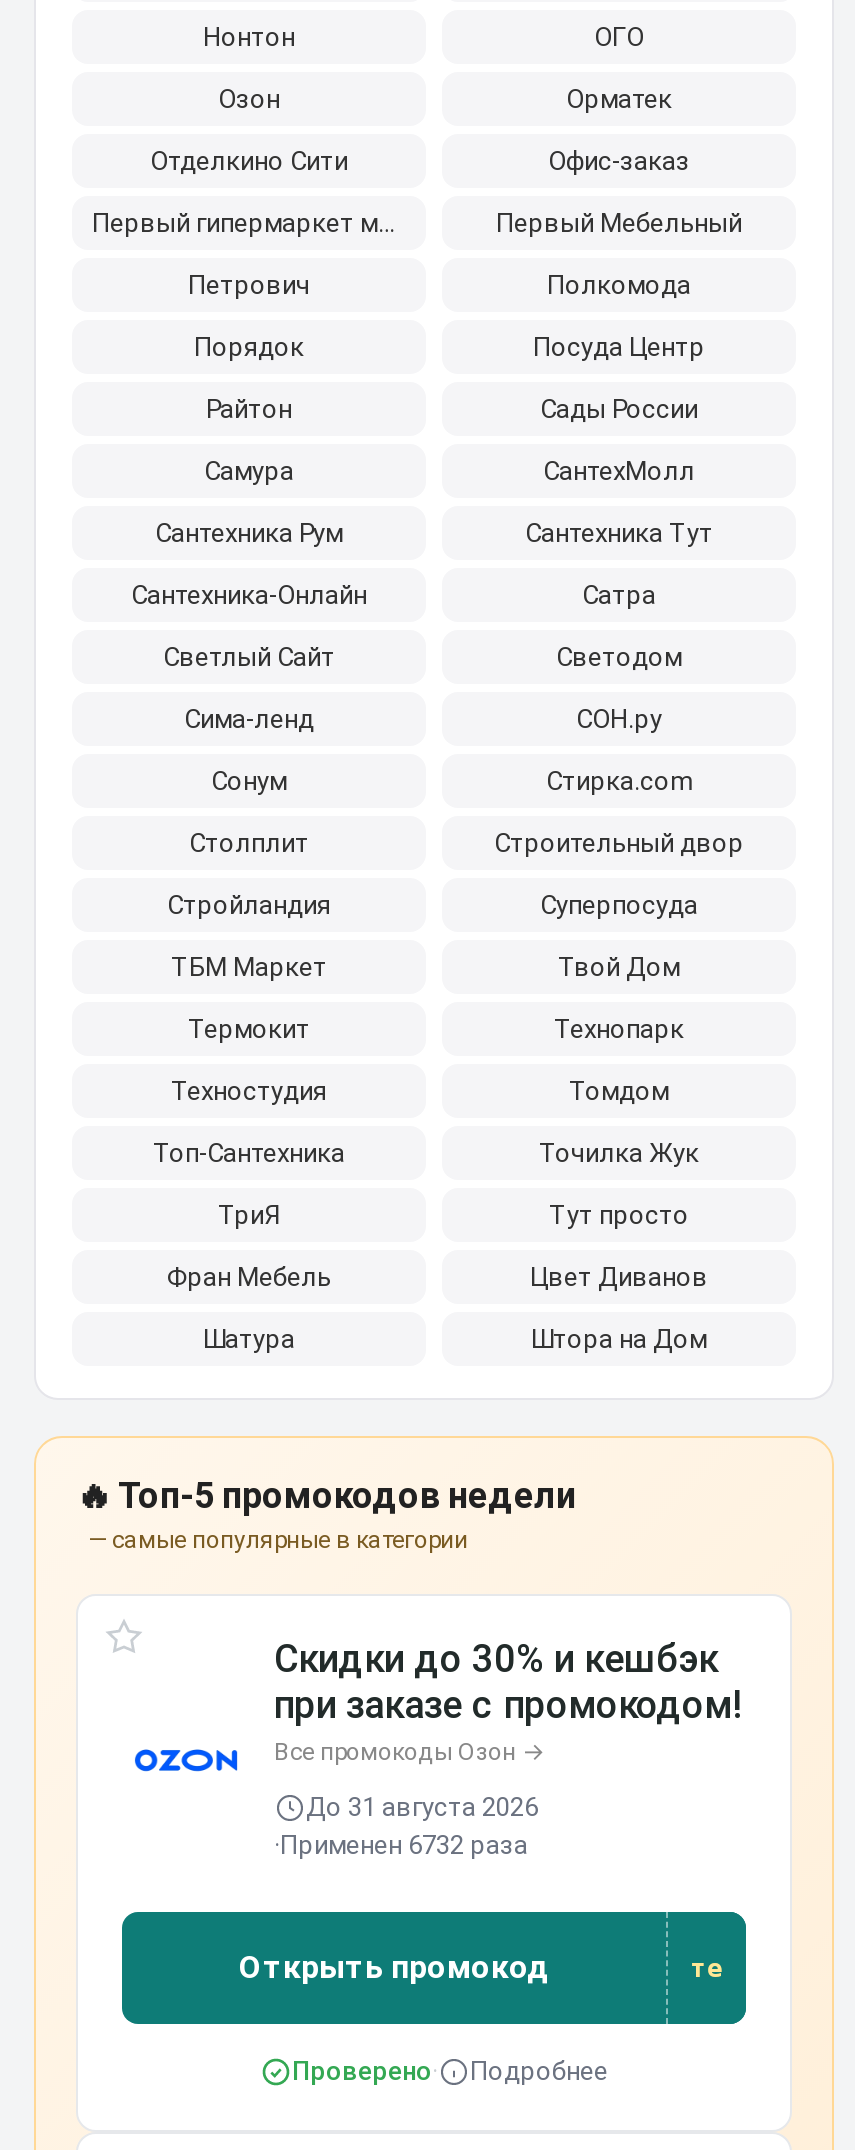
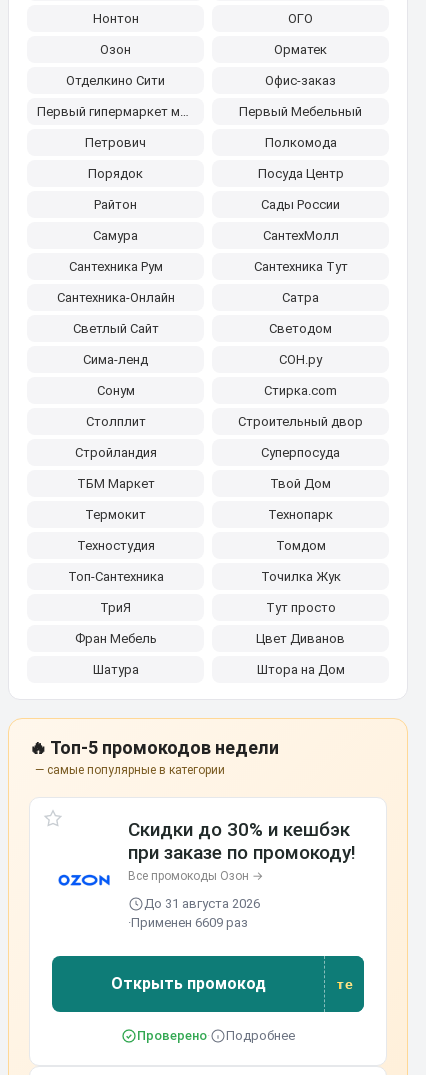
- при заказе с промокодом!
+ при заказе по промокоду!

- ·Применен 6732 раза
+ ·Применен 6609 раз
